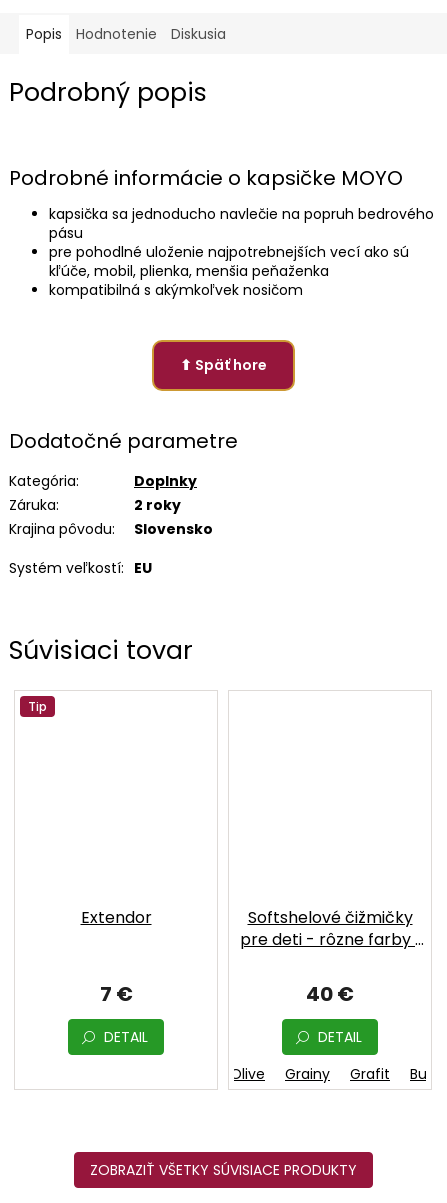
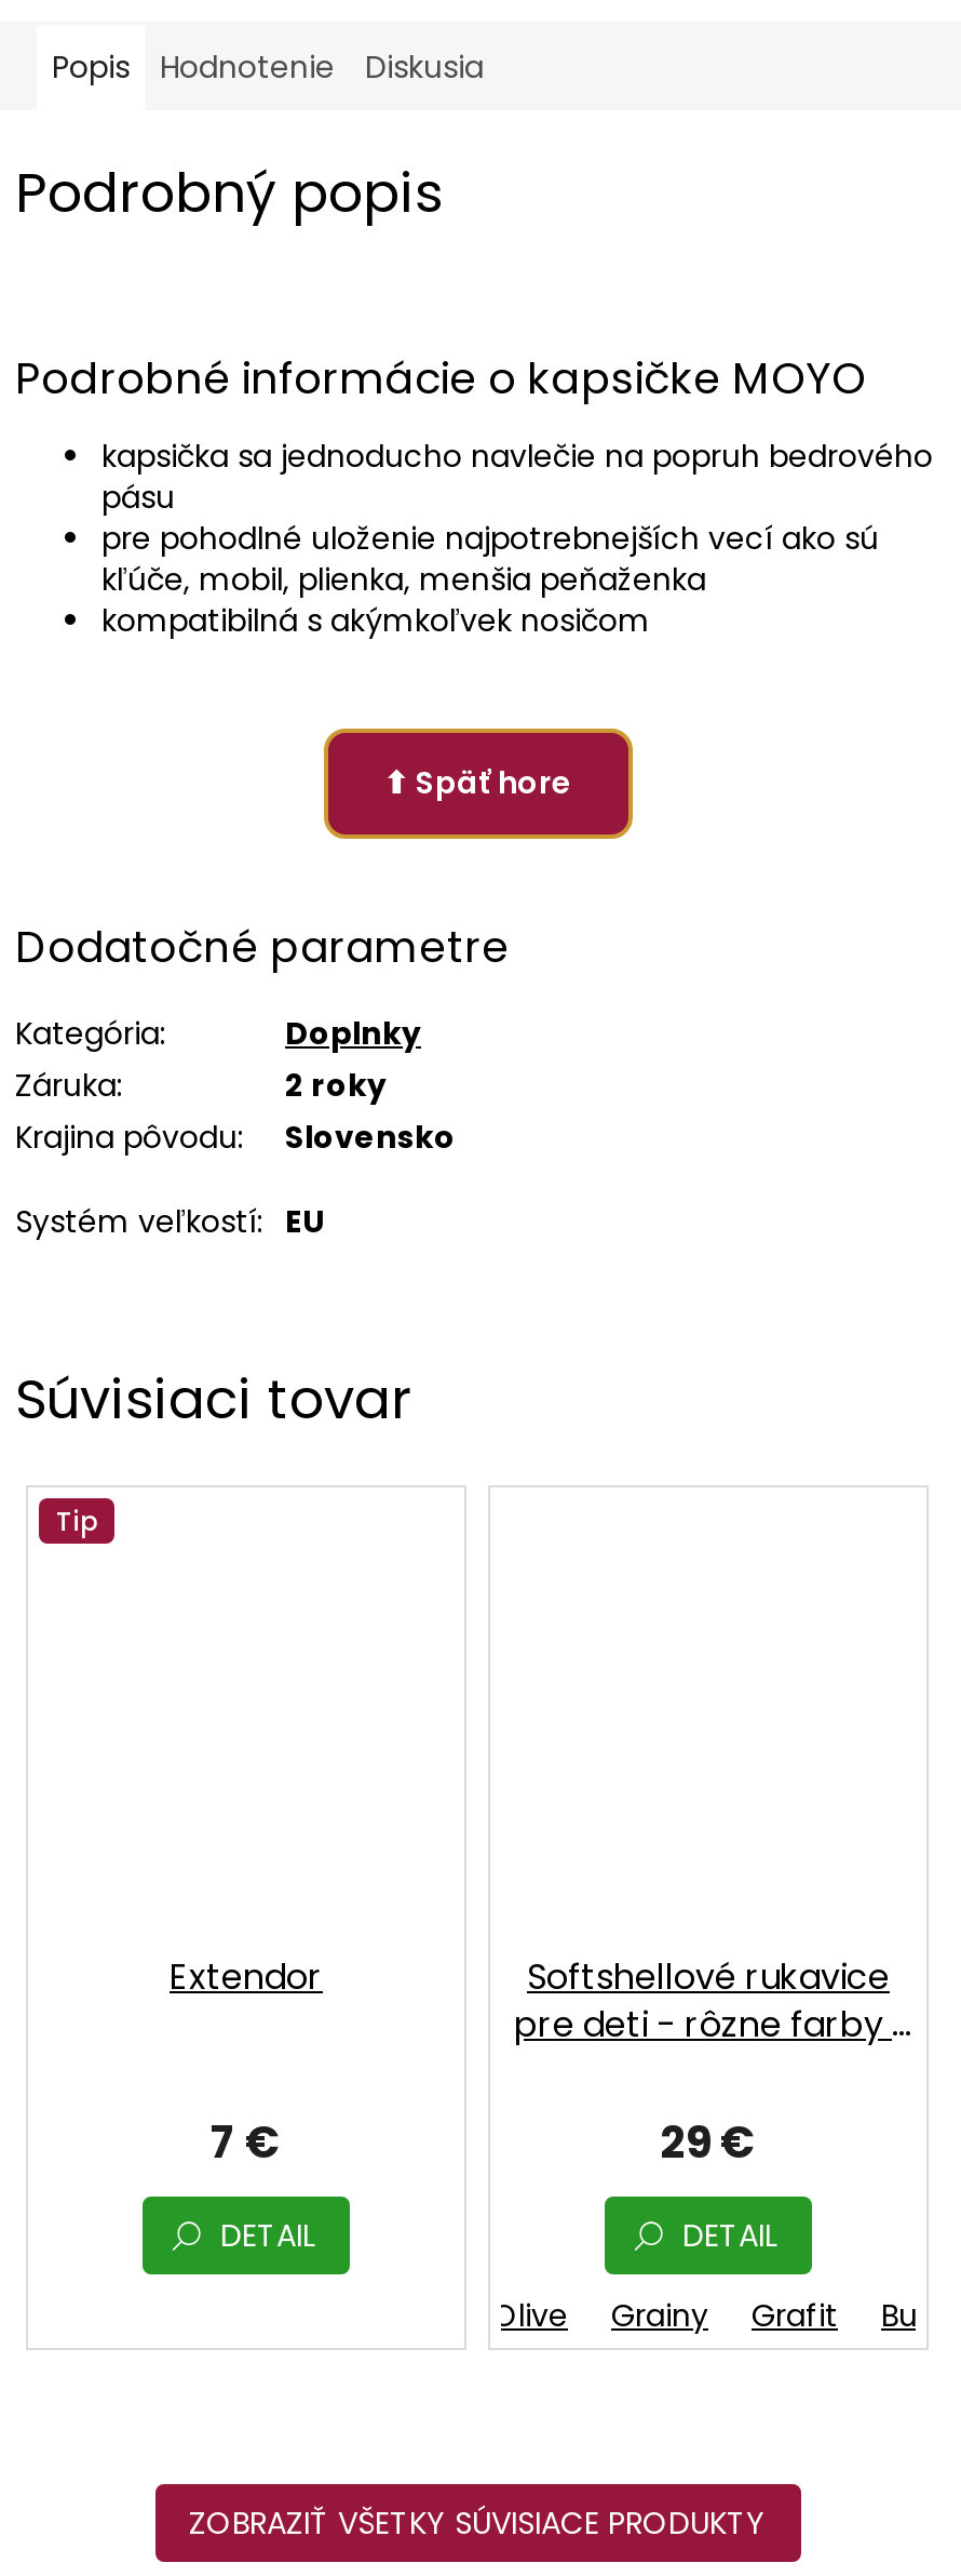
- Softshelové čižmičky
+ Softshellové rukavice

- 40 €
+ 29 €
